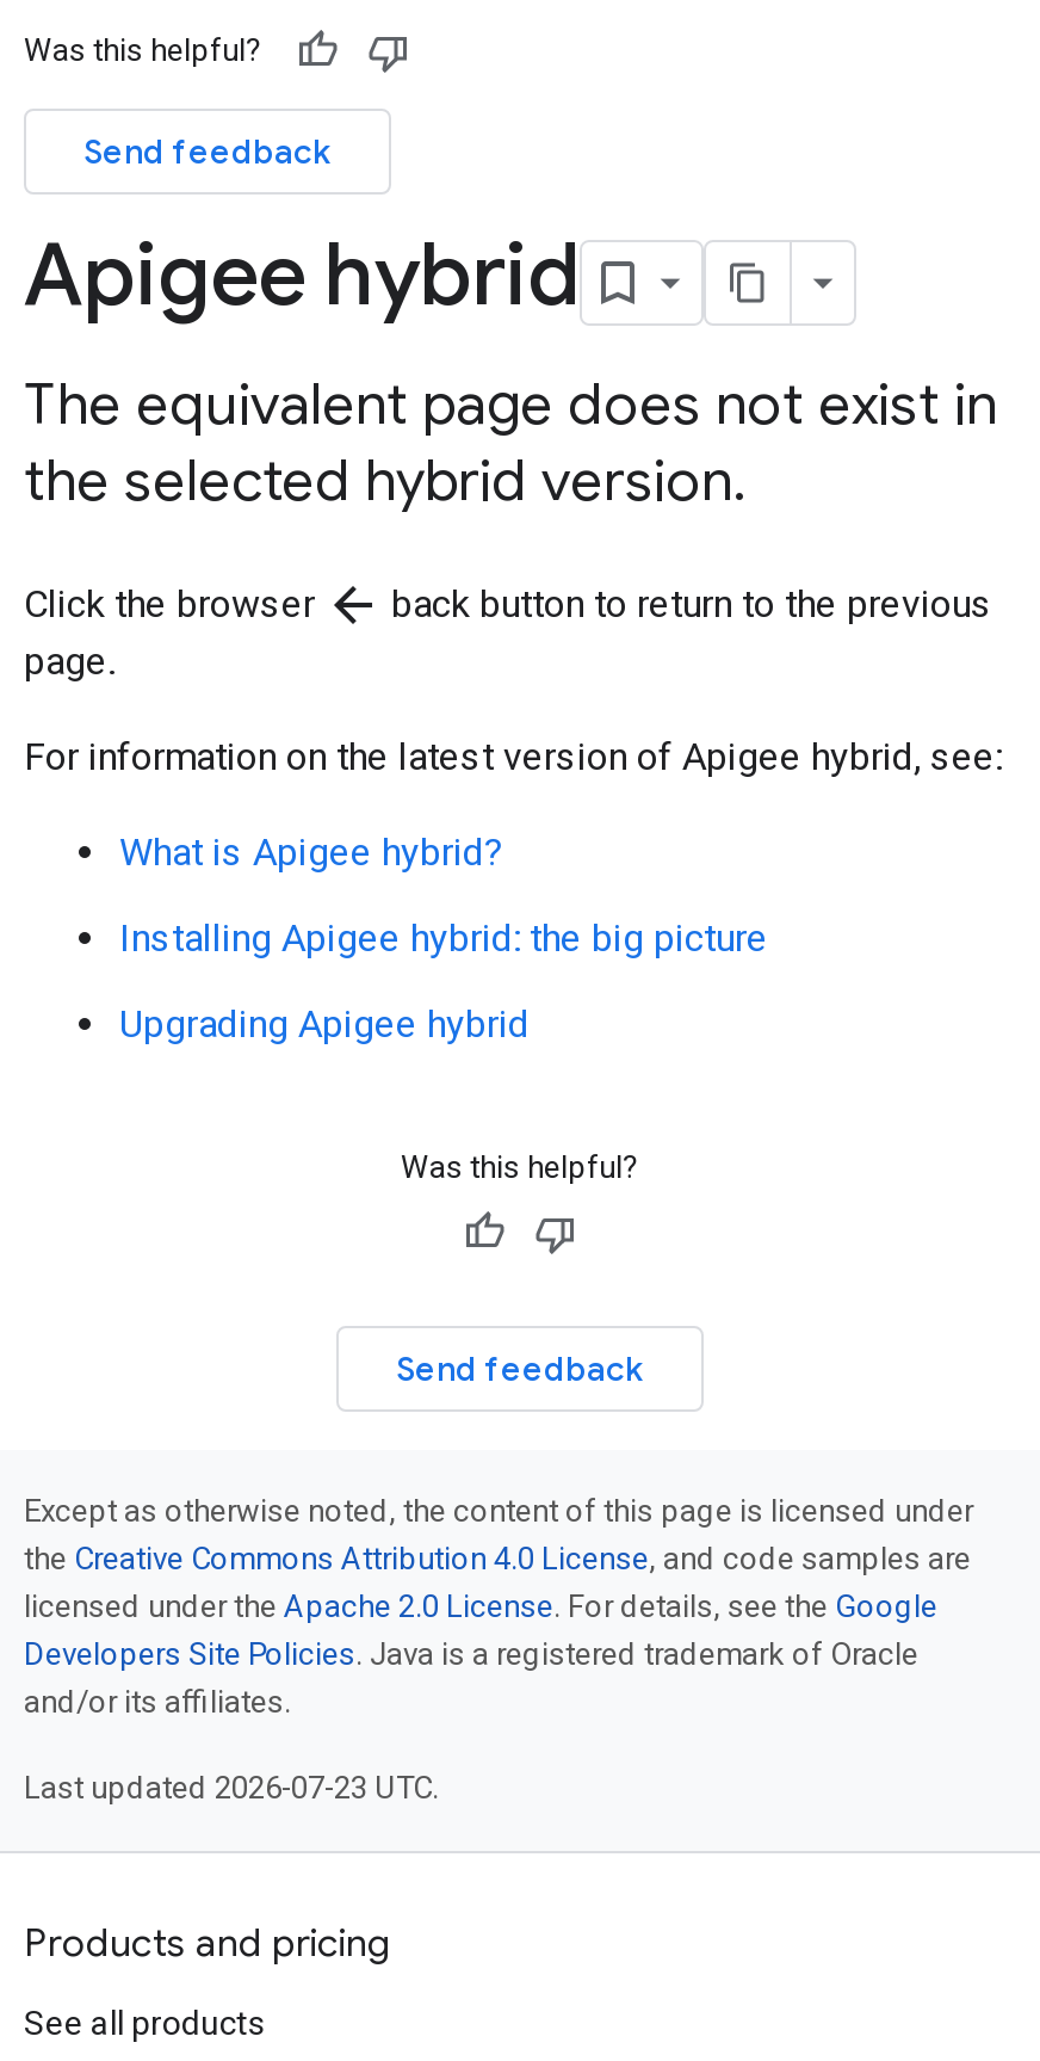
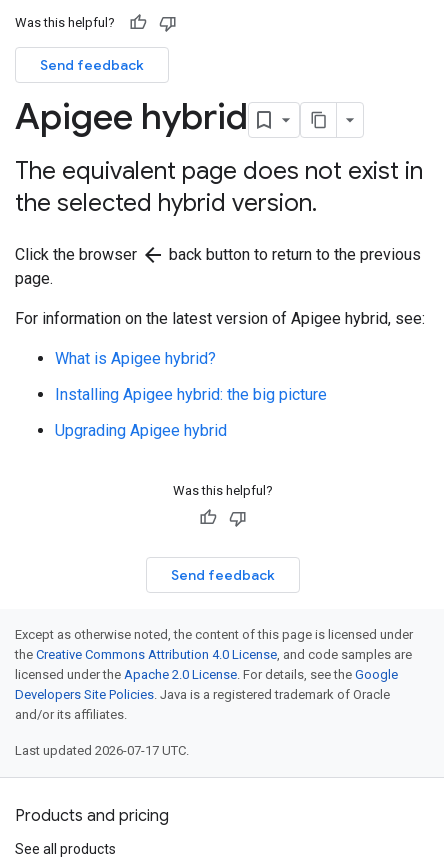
- Last updated 2026-07-23 UTC.
+ Last updated 2026-07-17 UTC.
